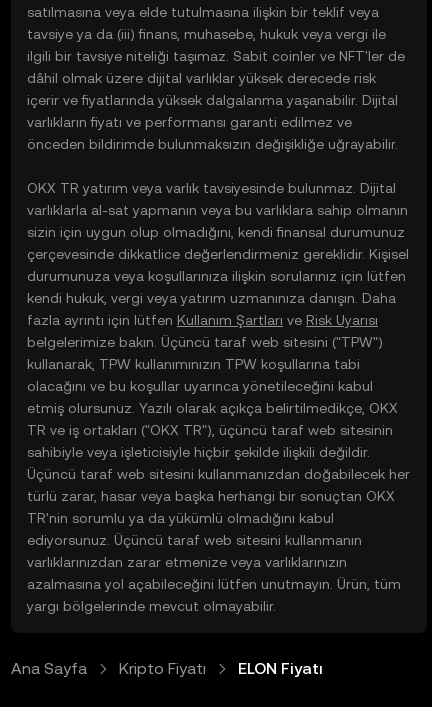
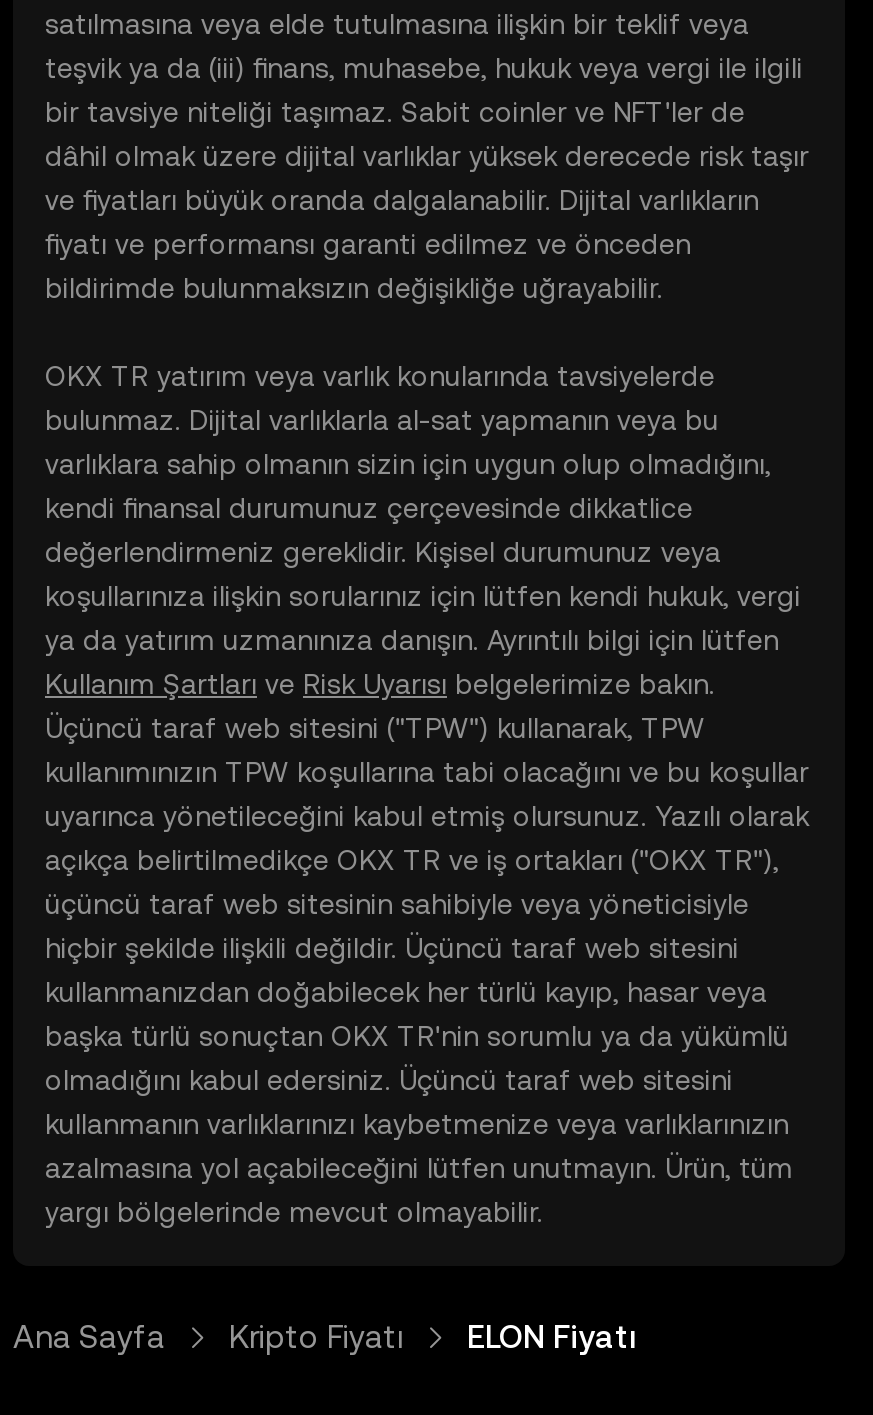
- tavsiye ya da (iii) finans, muhasebe, hukuk veya vergi ile
- ilgili bir tavsiye niteliği taşımaz. Sabit coinler ve NFT'ler de
- dâhil olmak üzere dijital varlıklar yüksek derecede risk
- içerir ve fiyatlarında yüksek dalgalanma yaşanabilir. Dijital
- varlıkların fiyatı ve performansı garanti edilmez ve
- önceden bildirimde bulunmaksızın değişikliğe uğrayabilir.
+ teşvik ya da (iii) finans, muhasebe, hukuk veya vergi ile ilgili
+ bir tavsiye niteliği taşımaz. Sabit coinler ve NFT'ler de
+ dâhil olmak üzere dijital varlıklar yüksek derecede risk taşır
+ ve fiyatları büyük oranda dalgalanabilir. Dijital varlıkların
+ fiyatı ve performansı garanti edilmez ve önceden
+ bildirimde bulunmaksızın değişikliğe uğrayabilir.

- OKX TR yatırım veya varlık tavsiyesinde bulunmaz. Dijital
- varlıklarla al-sat yapmanın veya bu varlıklara sahip olmanın
- sizin için uygun olup olmadığını, kendi finansal durumunuz
- çerçevesinde dikkatlice değerlendirmeniz gereklidir. Kişisel
- durumunuza veya koşullarınıza ilişkin sorularınız için lütfen
- kendi hukuk, vergi veya yatırım uzmanınıza danışın. Daha
- fazla ayrıntı için lütfen Kullanım Şartları ve Risk Uyarısı
- belgelerimize bakın. Üçüncü taraf web sitesini ("TPW")
- kullanarak, TPW kullanımınızın TPW koşullarına tabi
- olacağını ve bu koşullar uyarınca yönetileceğini kabul
- etmiş olursunuz. Yazılı olarak açıkça belirtilmedikçe, OKX
- TR ve iş ortakları ("OKX TR"), üçüncü taraf web sitesinin
- sahibiyle veya işleticisiyle hiçbir şekilde ilişkili değildir.
- Üçüncü taraf web sitesini kullanmanızdan doğabilecek her
- türlü zarar, hasar veya başka herhangi bir sonuçtan OKX
- TR'nin sorumlu ya da yükümlü olmadığını kabul
- ediyorsunuz. Üçüncü taraf web sitesini kullanmanın
- varlıklarınızdan zarar etmenize veya varlıklarınızın
+ OKX TR yatırım veya varlık konularında tavsiyelerde
+ bulunmaz. Dijital varlıklarla al-sat yapmanın veya bu
+ varlıklara sahip olmanın sizin için uygun olup olmadığını,
+ kendi finansal durumunuz çerçevesinde dikkatlice
+ değerlendirmeniz gereklidir. Kişisel durumunuz veya
+ koşullarınıza ilişkin sorularınız için lütfen kendi hukuk, vergi
+ ya da yatırım uzmanınıza danışın. Ayrıntılı bilgi için lütfen
+ Kullanım Şartları ve Risk Uyarısı belgelerimize bakın.
+ Üçüncü taraf web sitesini ("TPW") kullanarak, TPW
+ kullanımınızın TPW koşullarına tabi olacağını ve bu koşullar
+ uyarınca yönetileceğini kabul etmiş olursunuz. Yazılı olarak
+ açıkça belirtilmedikçe OKX TR ve iş ortakları ("OKX TR"),
+ üçüncü taraf web sitesinin sahibiyle veya yöneticisiyle
+ hiçbir şekilde ilişkili değildir. Üçüncü taraf web sitesini
+ kullanmanızdan doğabilecek her türlü kayıp, hasar veya
+ başka türlü sonuçtan OKX TR'nin sorumlu ya da yükümlü
+ olmadığını kabul edersiniz. Üçüncü taraf web sitesini
+ kullanmanın varlıklarınızı kaybetmenize veya varlıklarınızın
